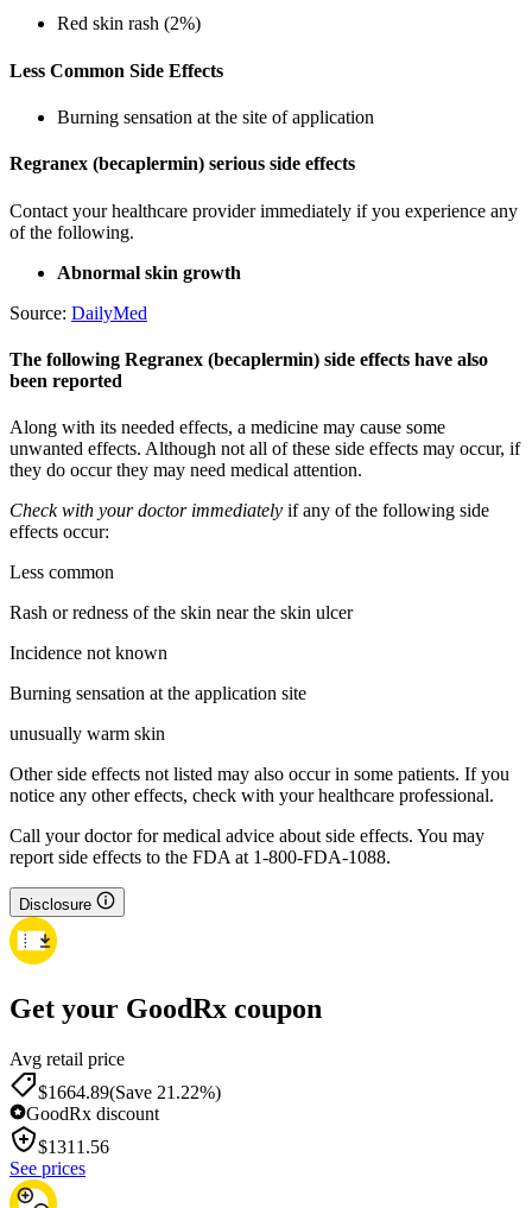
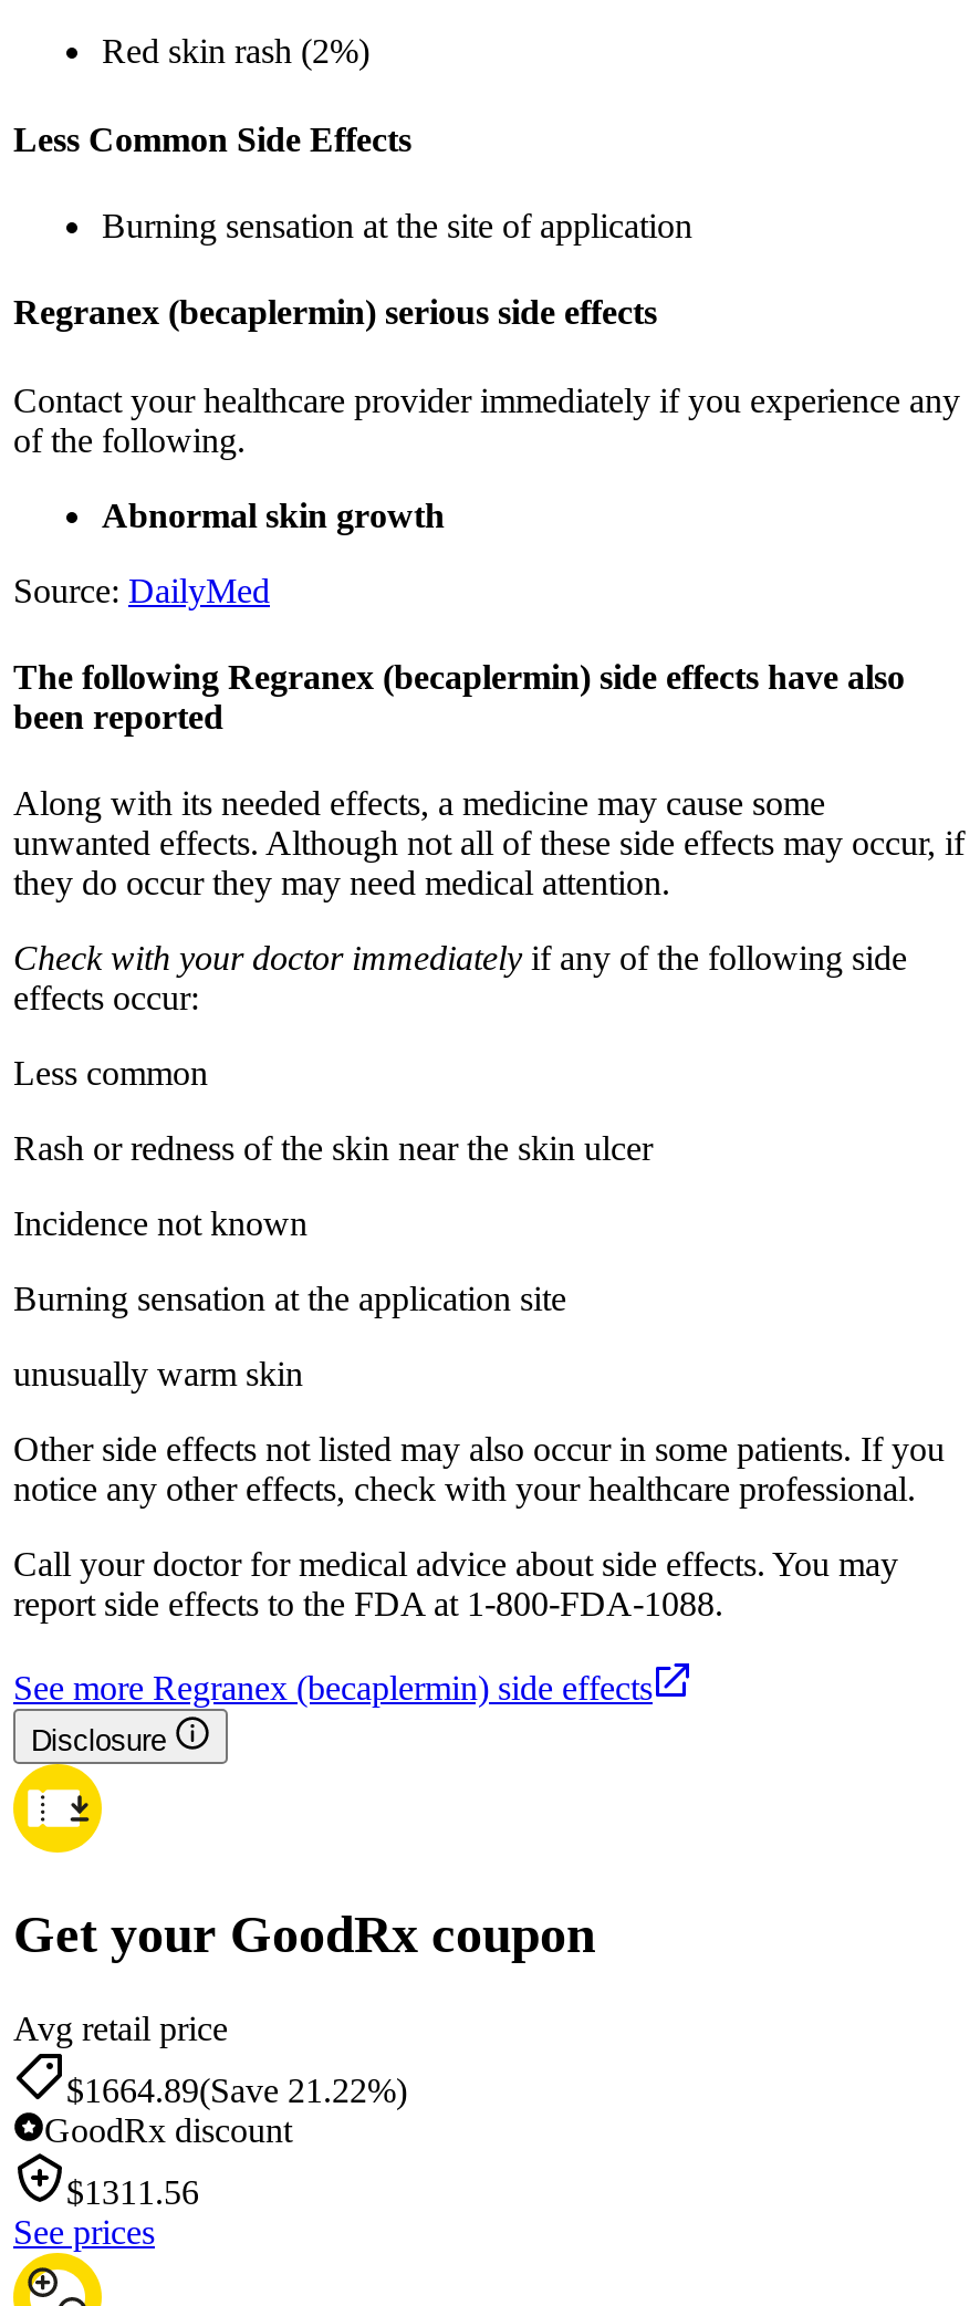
+ See more Regranex (becaplermin) side effects
